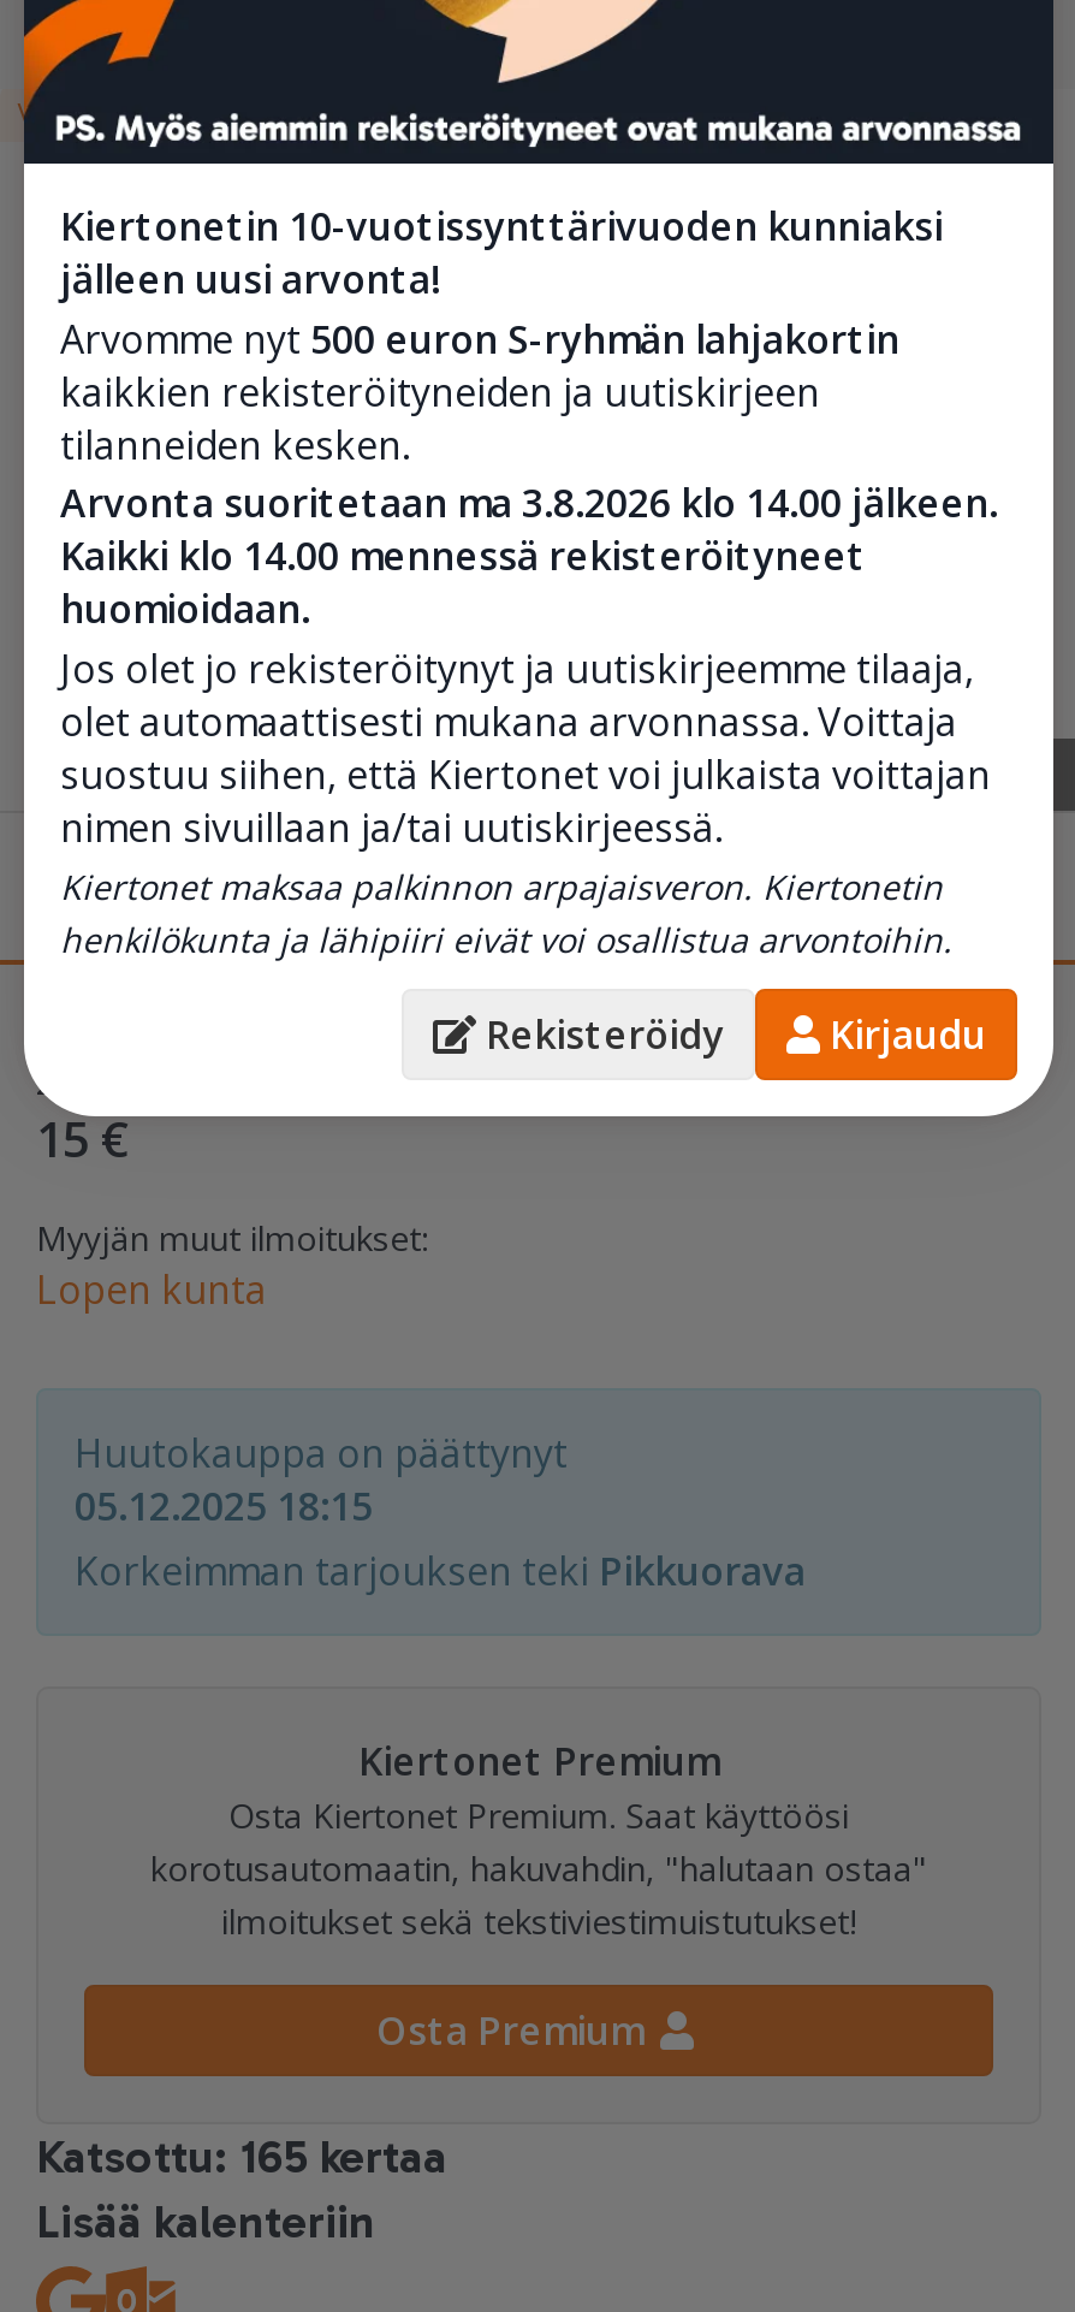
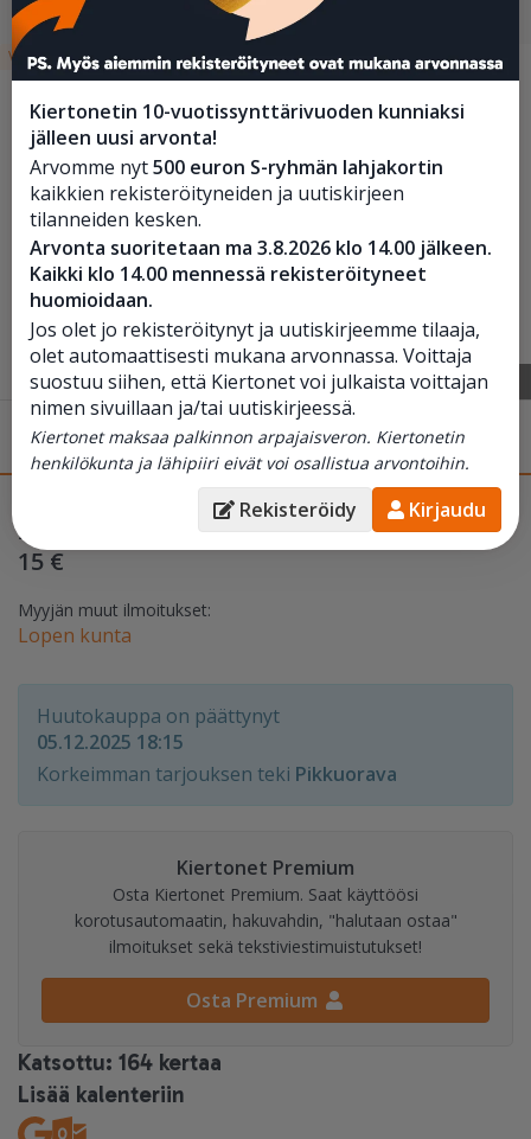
- Katsottu: 165 kertaa
+ Katsottu: 164 kertaa
